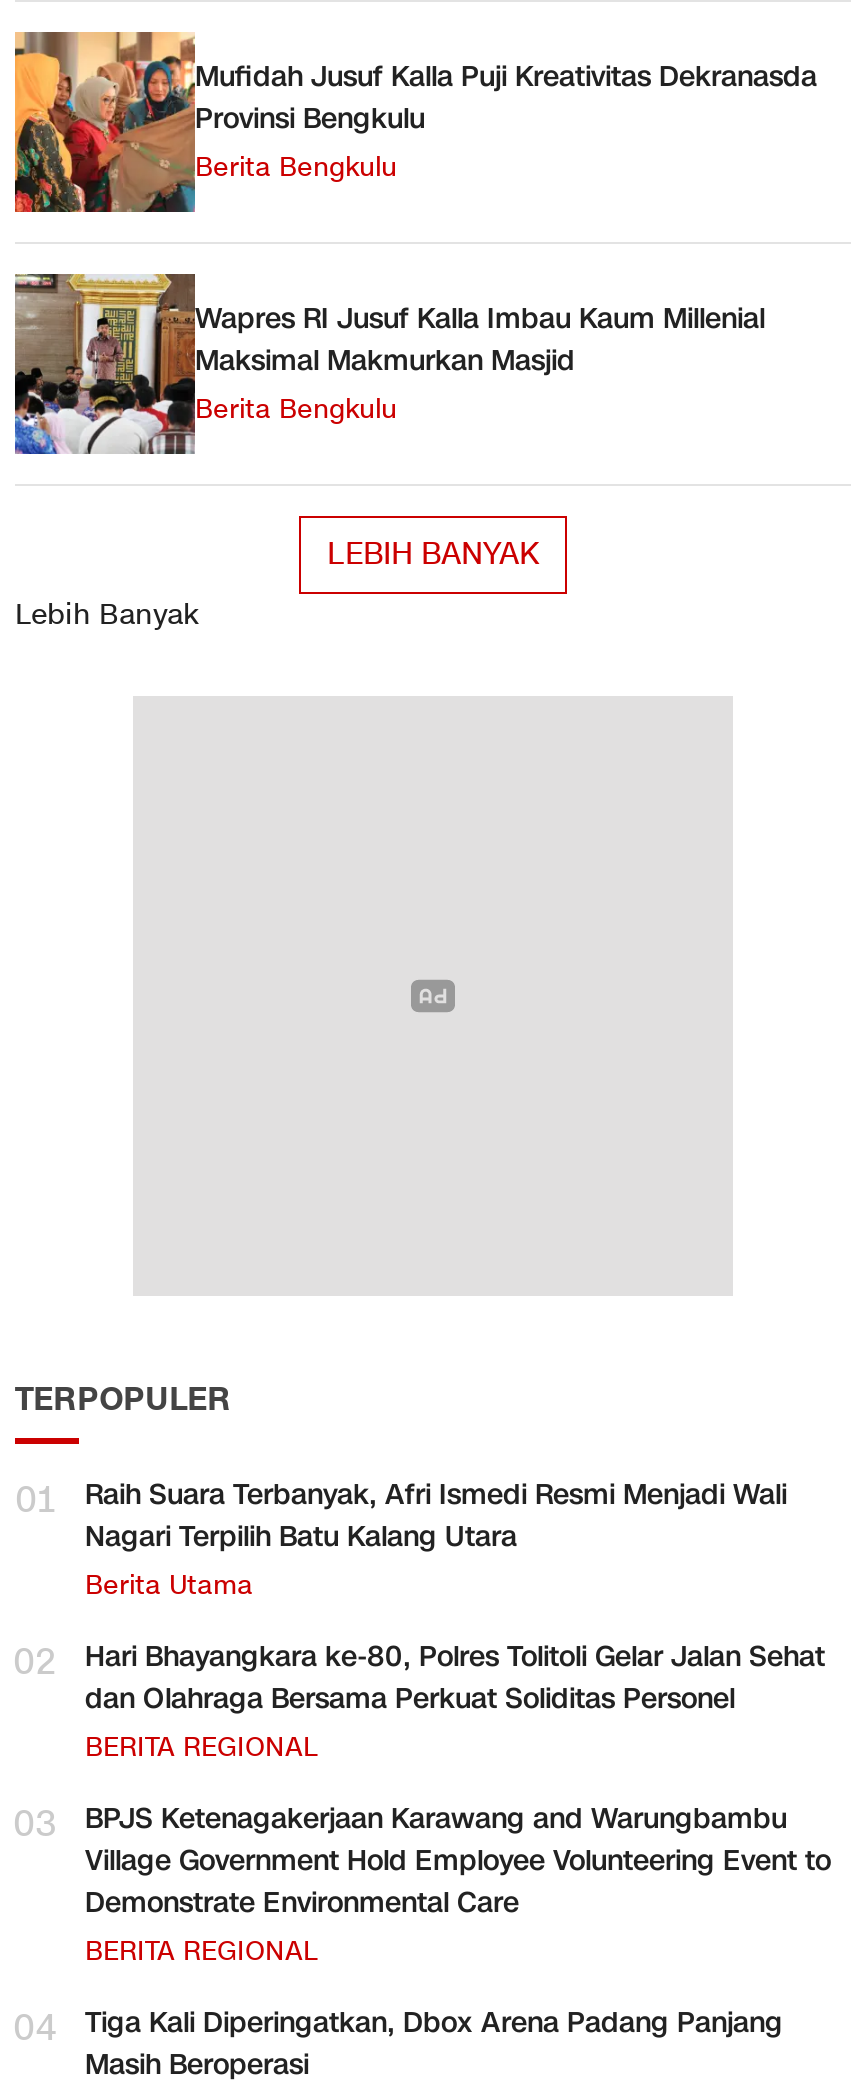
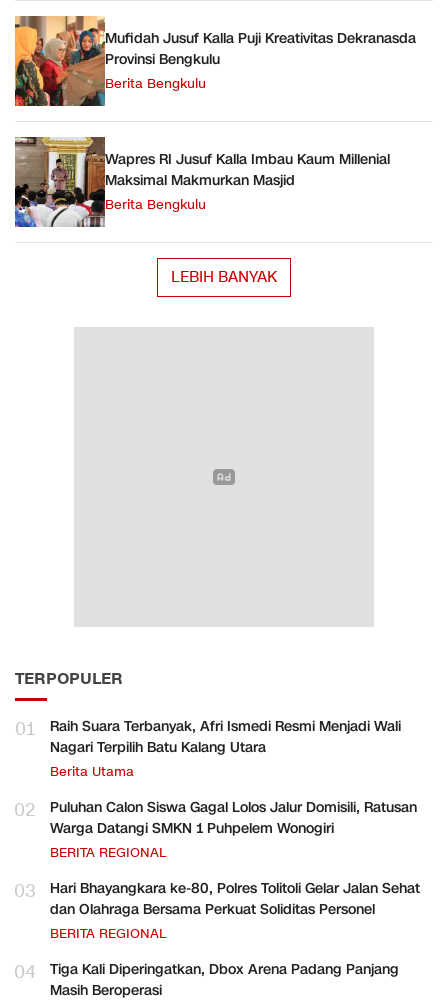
- Lebih Banyak

moved down: Hari Bhayangkara ke-80, Polres Tolitoli Gelar Jalan Sehat | dan Olahraga Bersama Perkuat Soliditas Personel

+ Puluhan Calon Siswa Gagal Lolos Jalur Domisili, Ratusan
+ Warga Datangi SMKN 1 Puhpelem Wonogiri

- BPJS Ketenagakerjaan Karawang and Warungbambu
- Village Government Hold Employee Volunteering Event to
- Demonstrate Environmental Care
